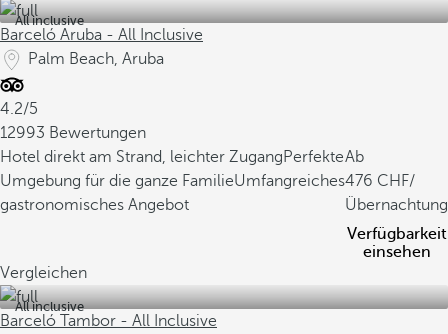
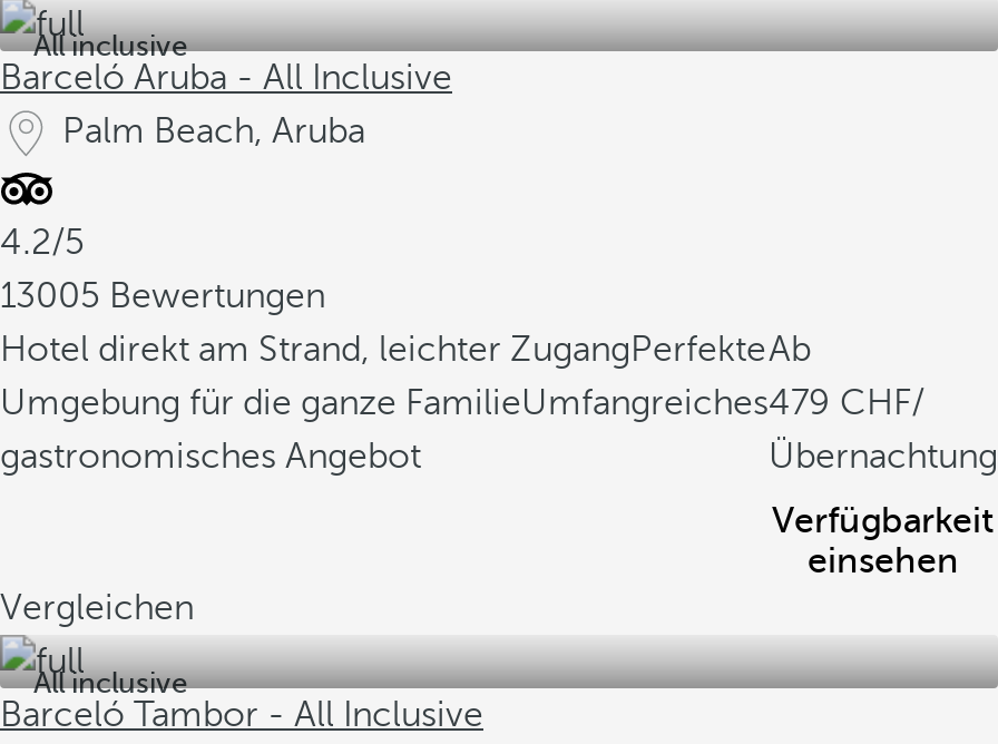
- 12993 Bewertungen
+ 13005 Bewertungen

- 476
+ 479
